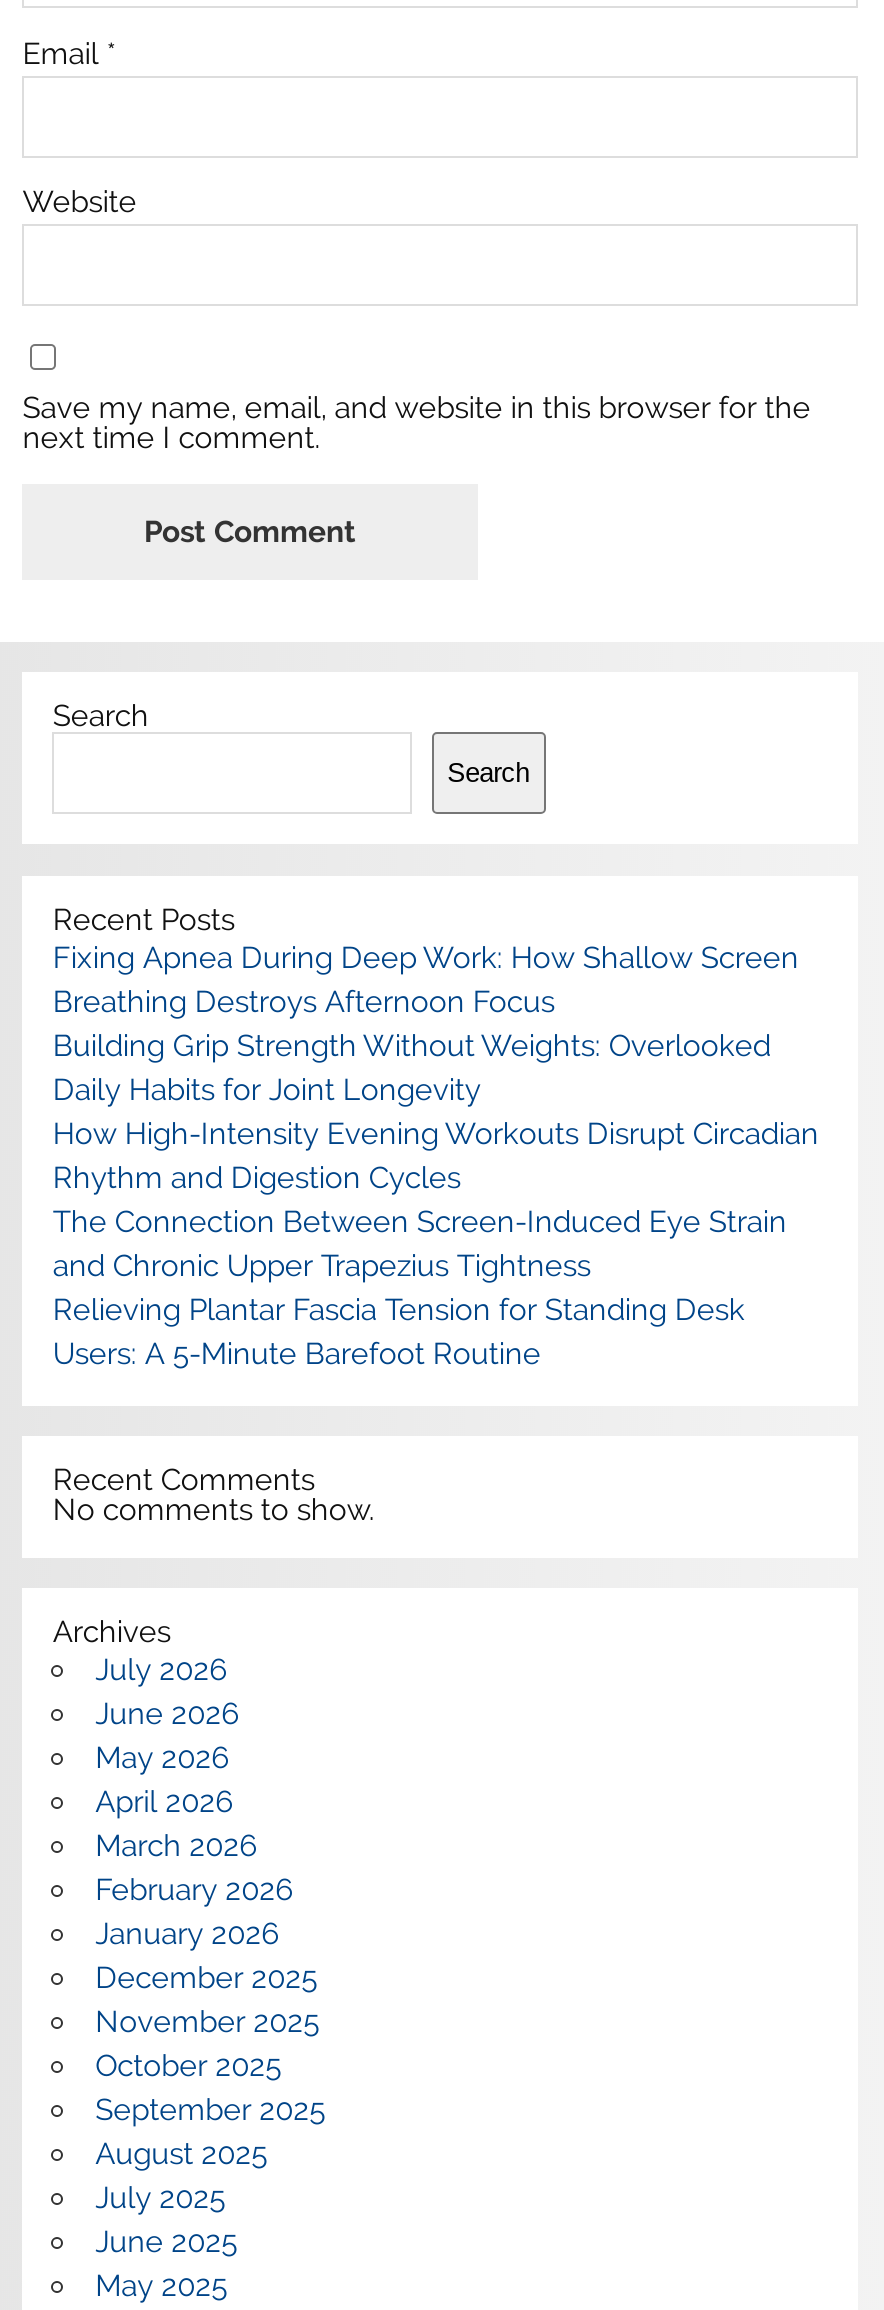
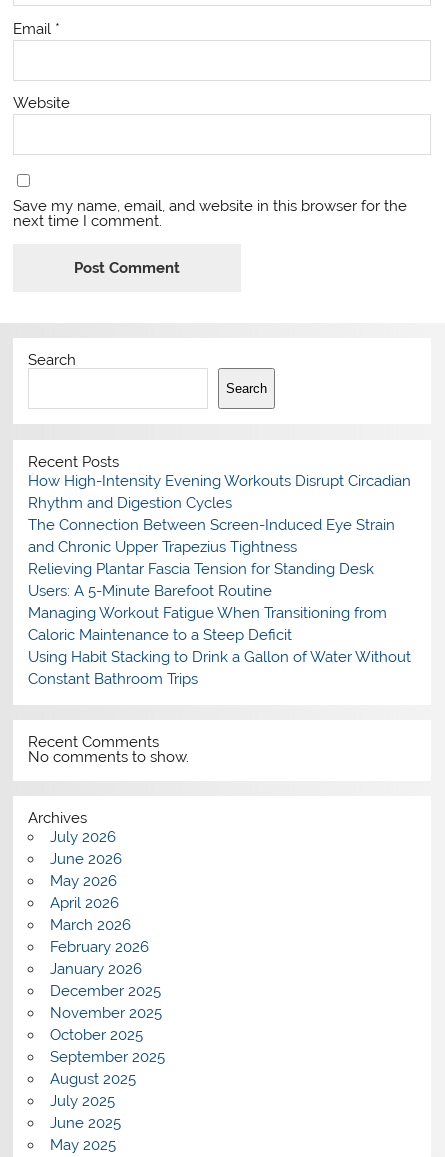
- Fixing Apnea During Deep Work: How Shallow Screen
- Breathing Destroys Afternoon Focus
- Building Grip Strength Without Weights: Overlooked
- Daily Habits for Joint Longevity

moved up: How High-Intensity Evening Workouts Disrupt Circadian | Rhythm and Digestion Cycles | The Connection Between Screen-Induced Eye Strain | and Chronic Upper Trapezius Tightness | Relieving Plantar Fascia Tension for Standing Desk | Users: A 5-Minute Barefoot Routine

+ Managing Workout Fatigue When Transitioning from
+ Caloric Maintenance to a Steep Deficit
+ Using Habit Stacking to Drink a Gallon of Water Without
+ Constant Bathroom Trips
